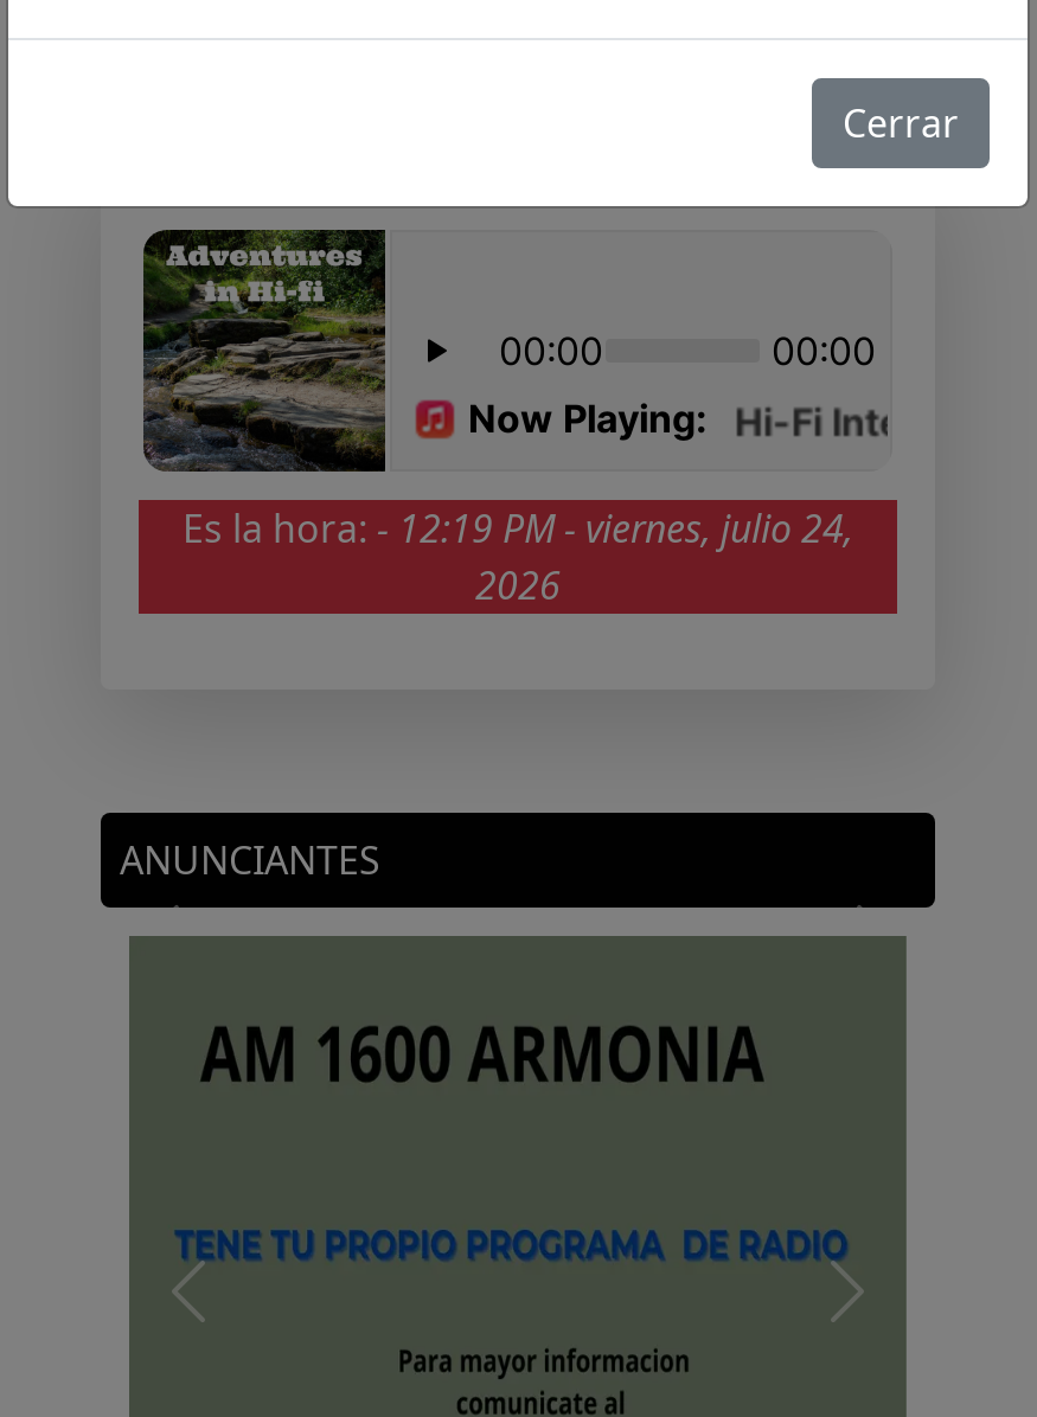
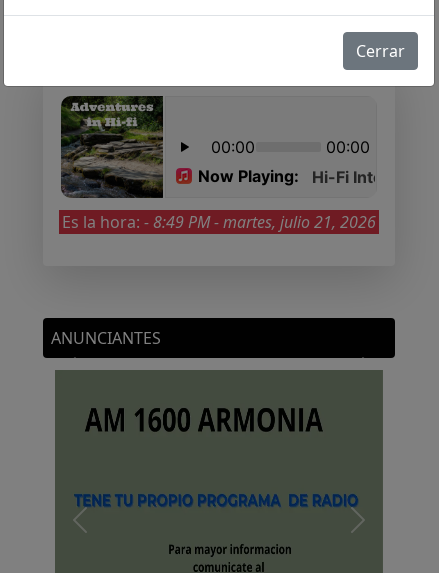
- Es la hora:-12:19 PM - viernes, julio 24,
- 2026
+ Es la hora:-8:49 PM - martes, julio 21, 2026
